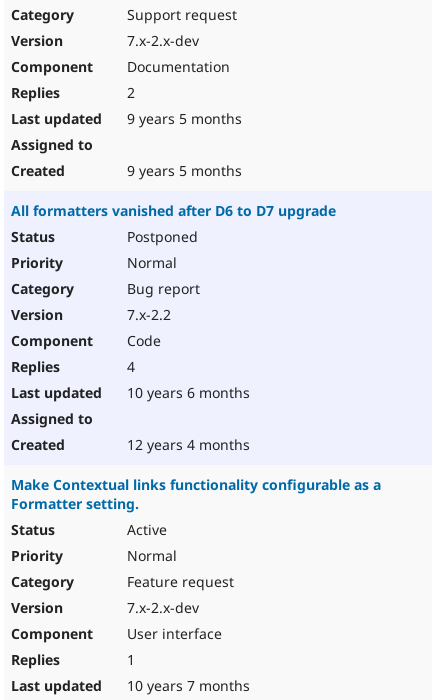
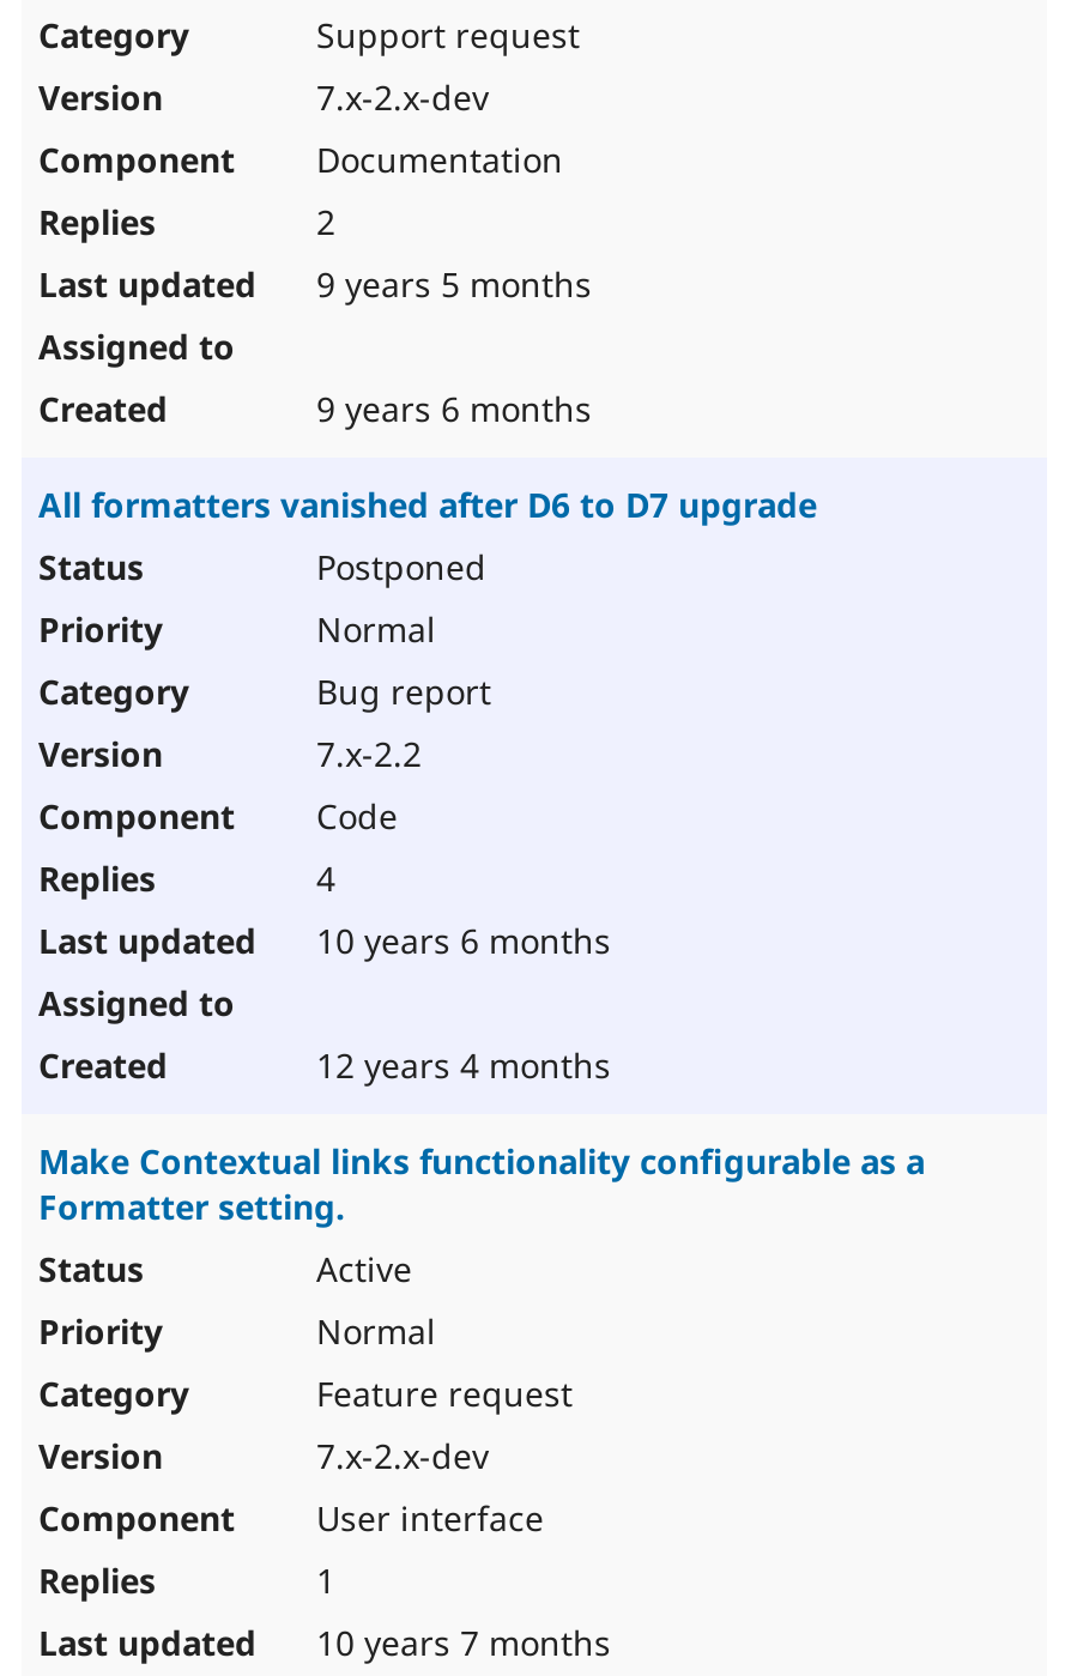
- 9 years 5 months
+ 9 years 6 months
